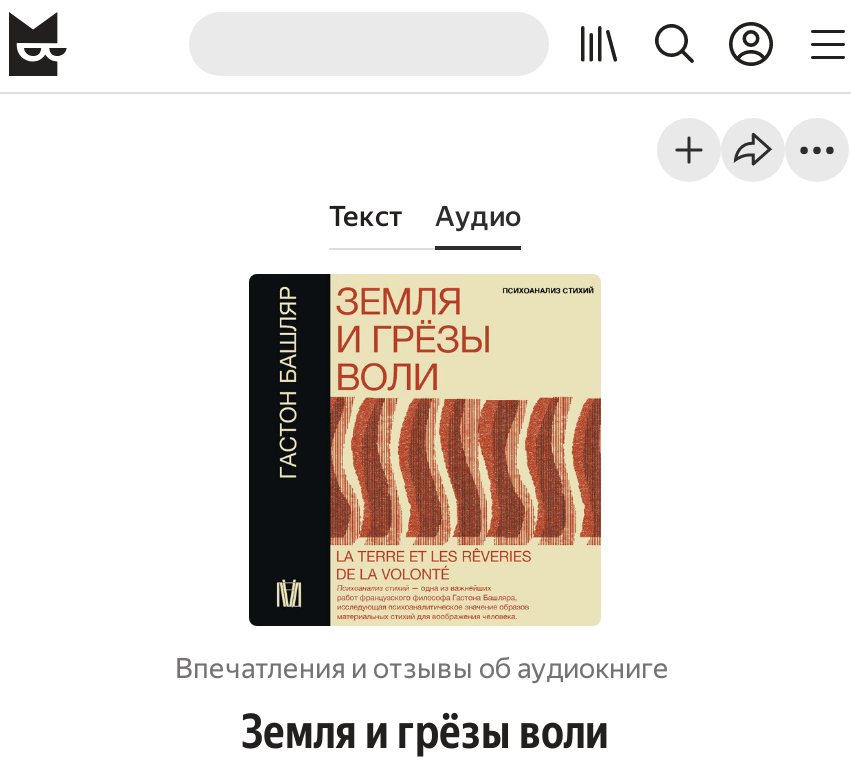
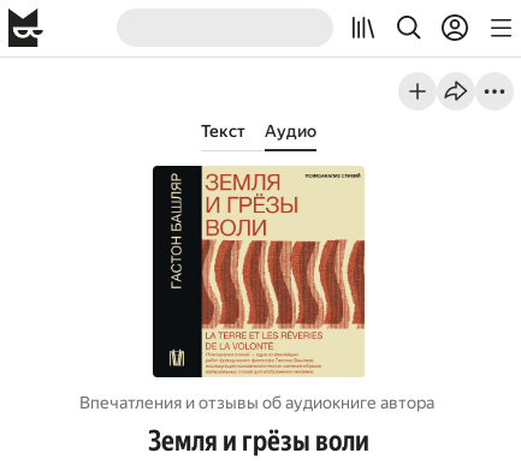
- Впечатления и отзывы об aудиокниге
+ Впечатления и отзывы об aудиокниге автора
